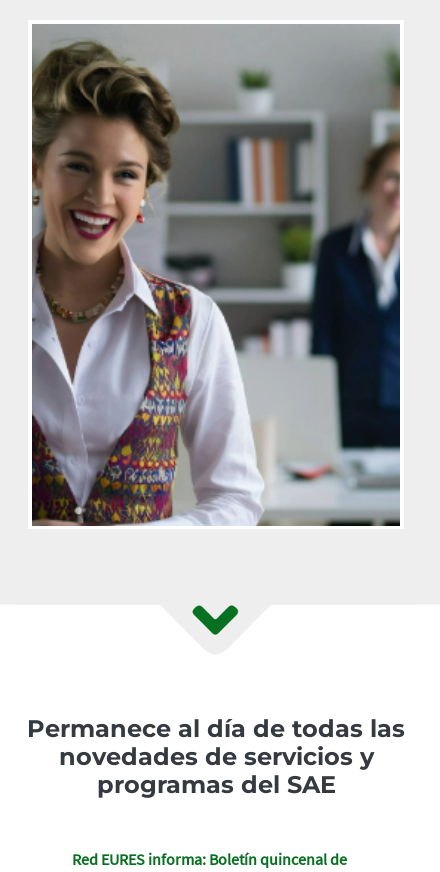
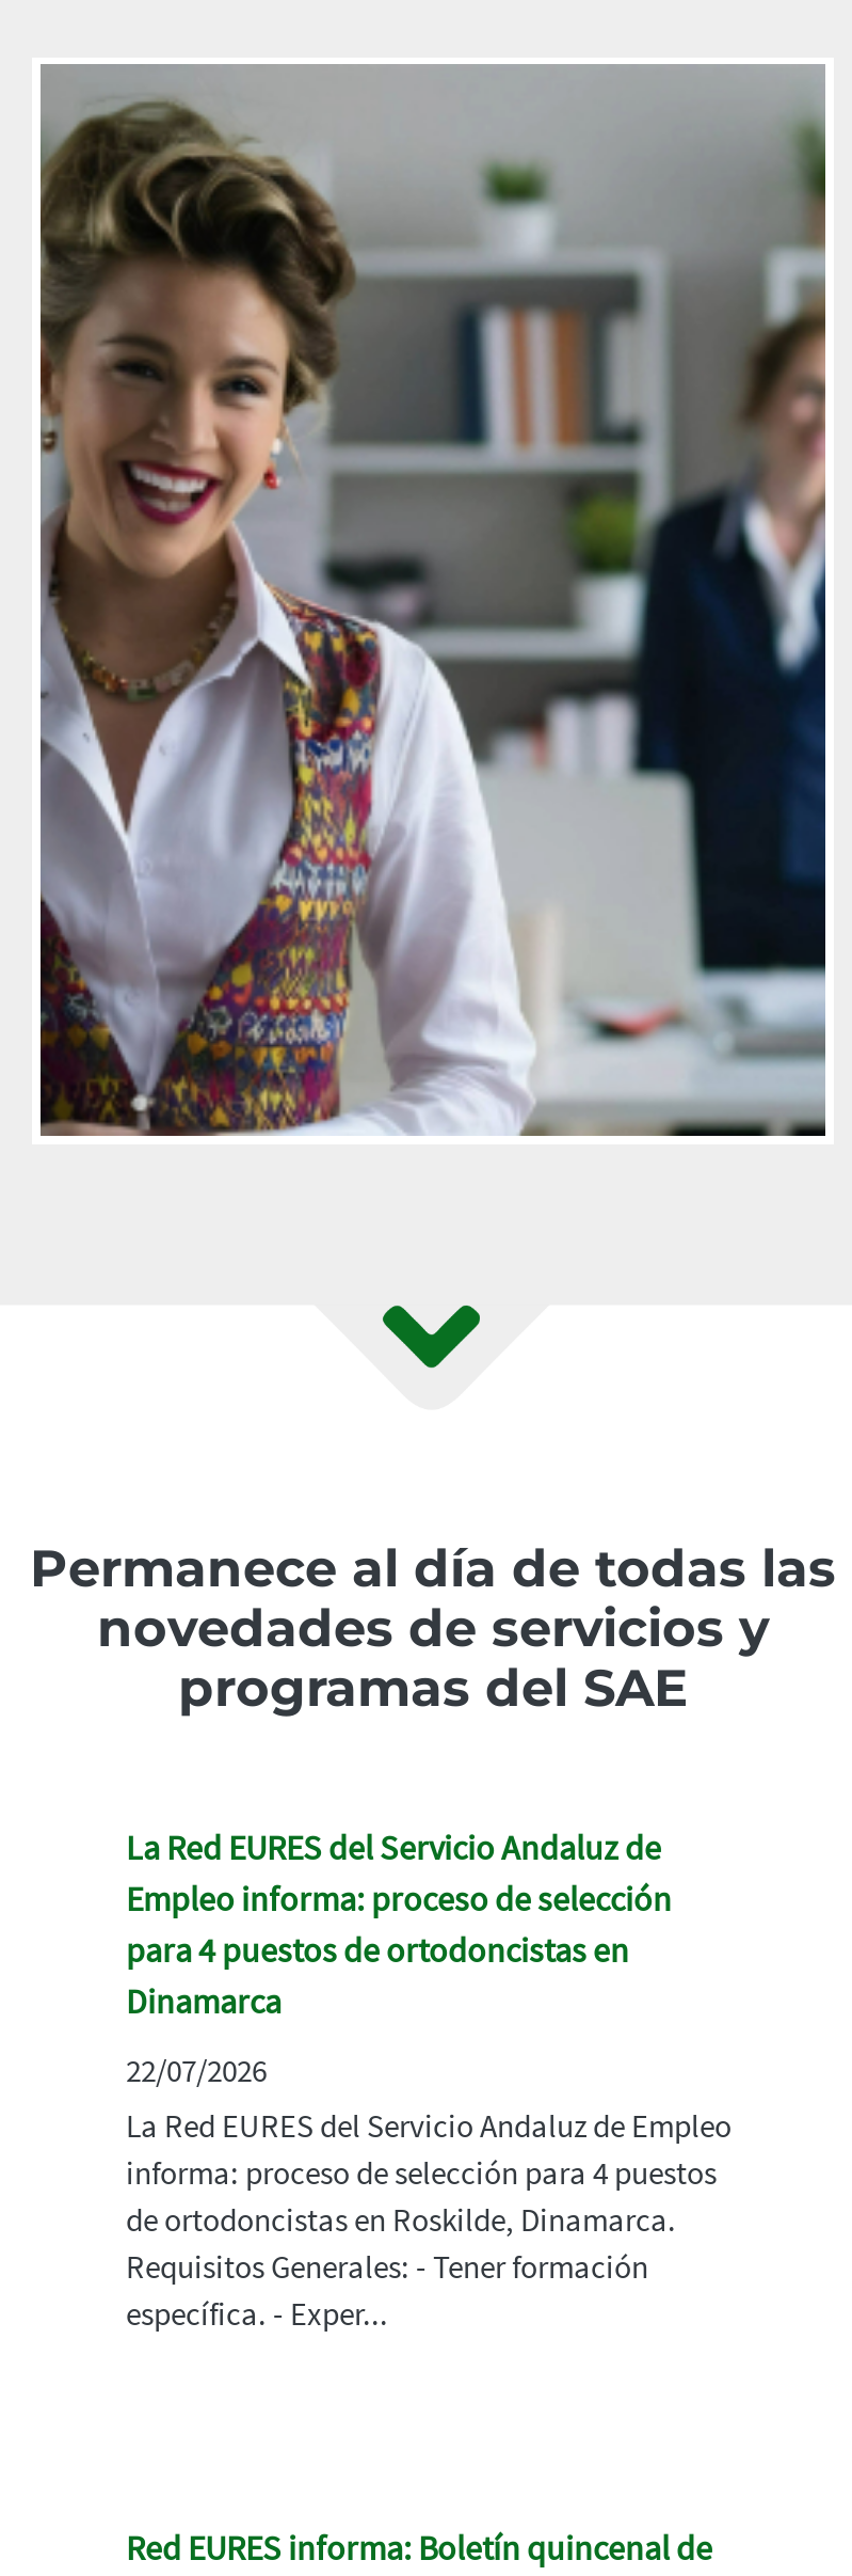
+ La Red EURES del Servicio Andaluz de
+ Empleo informa: proceso de selección
+ para 4 puestos de ortodoncistas en
+ Dinamarca
+ 22/07/2026
+ La Red EURES del Servicio Andaluz de Empleo
+ informa: proceso de selección para 4 puestos
+ de ortodoncistas en Roskilde, Dinamarca.
+ Requisitos Generales: - Tener formación
+ específica. - Exper...
